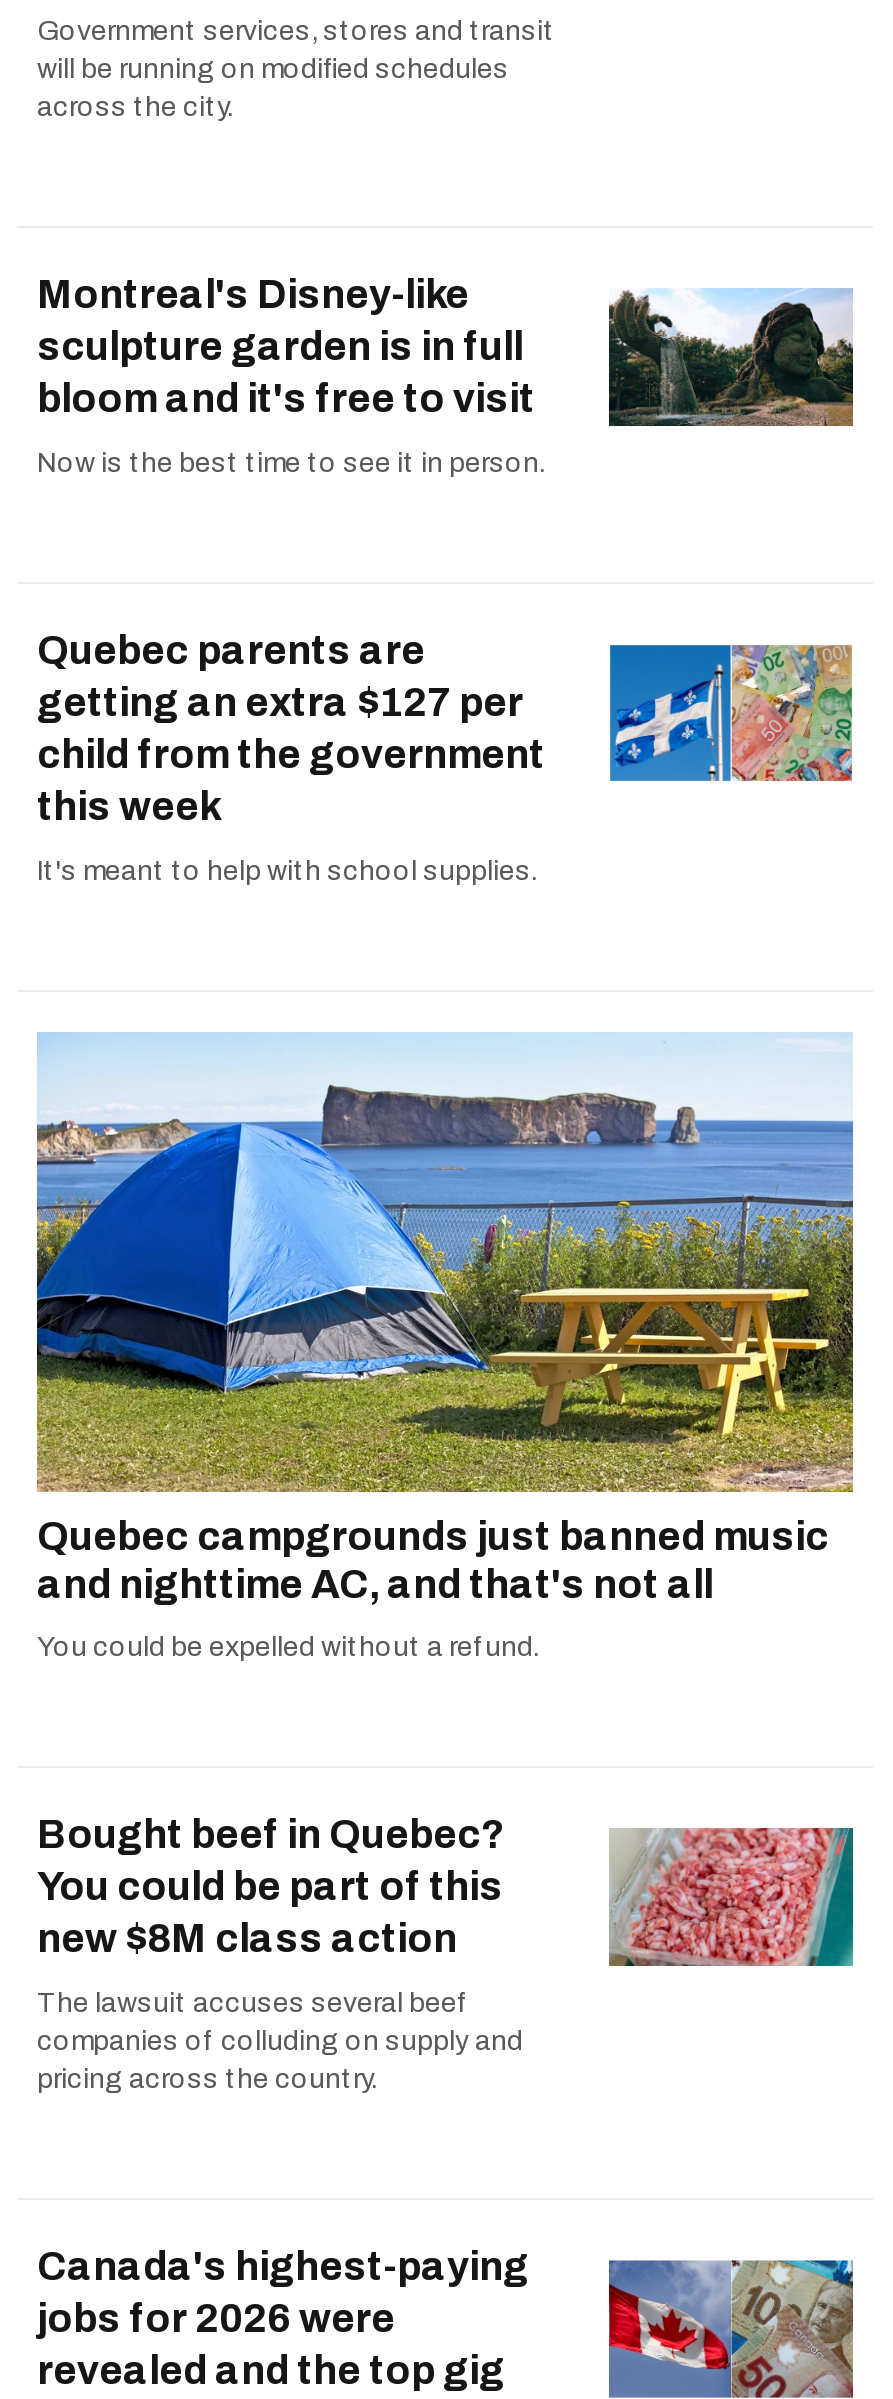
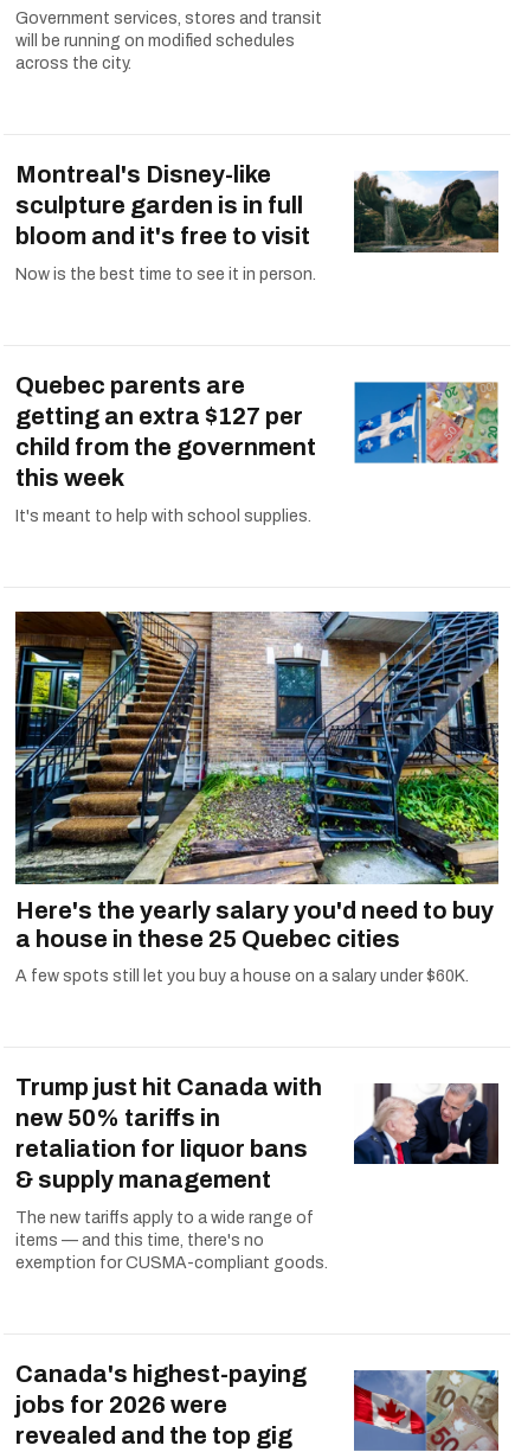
- [image]
- Quebec campgrounds just banned music
- and nighttime AC, and that's not all
+ [image]
+ Here's the yearly salary you'd need to buy
+ a house in these 25 Quebec cities

- You could be expelled without a refund.
+ A few spots still let you buy a house on a salary under $60K.

- Bought beef in Quebec?
- You could be part of this
- new $8M class action
+ Trump just hit Canada with
+ new 50% tariffs in
+ retaliation for liquor bans
+ & supply management

- [image]
+ [image]

- The lawsuit accuses several beef
- companies of colluding on supply and
- pricing across the country.
+ The new tariffs apply to a wide range of
+ items — and this time, there's no
+ exemption for CUSMA-compliant goods.
